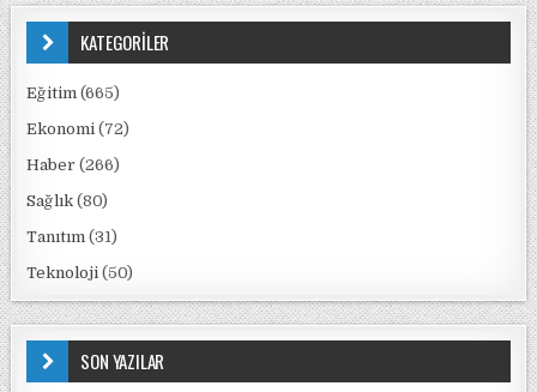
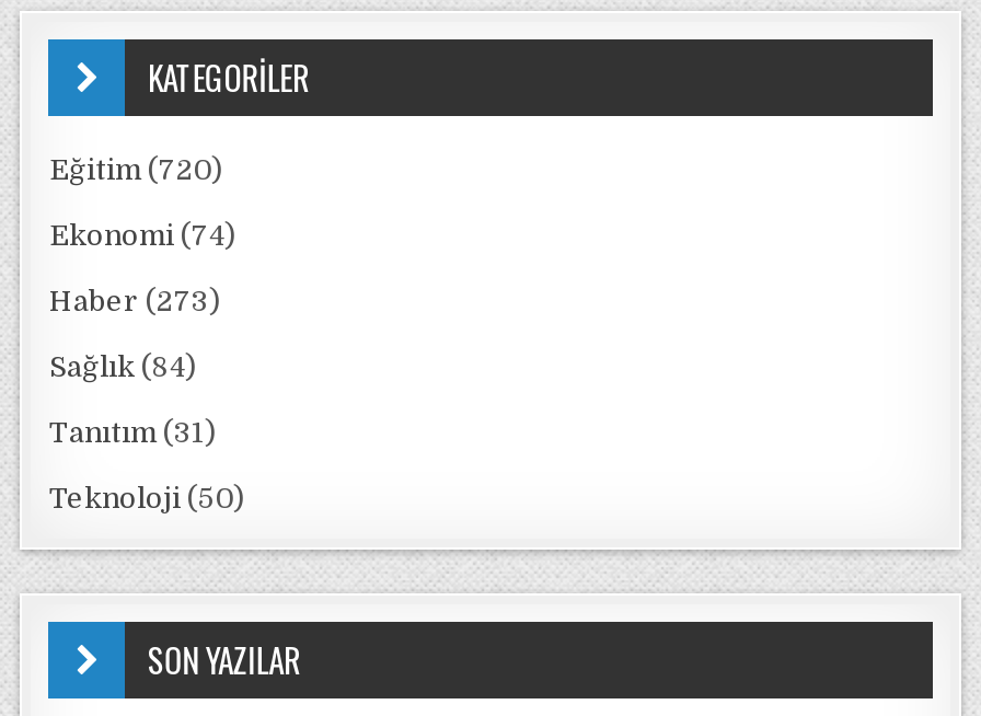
- Eğitim (665)
+ Eğitim (720)

- Ekonomi (72)
+ Ekonomi (74)

- Haber (266)
+ Haber (273)

- Sağlık (80)
+ Sağlık (84)
